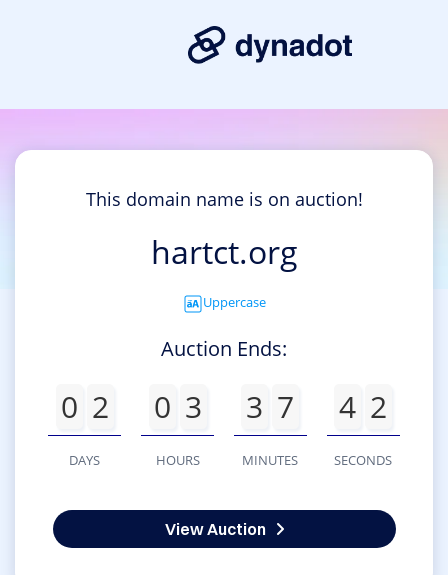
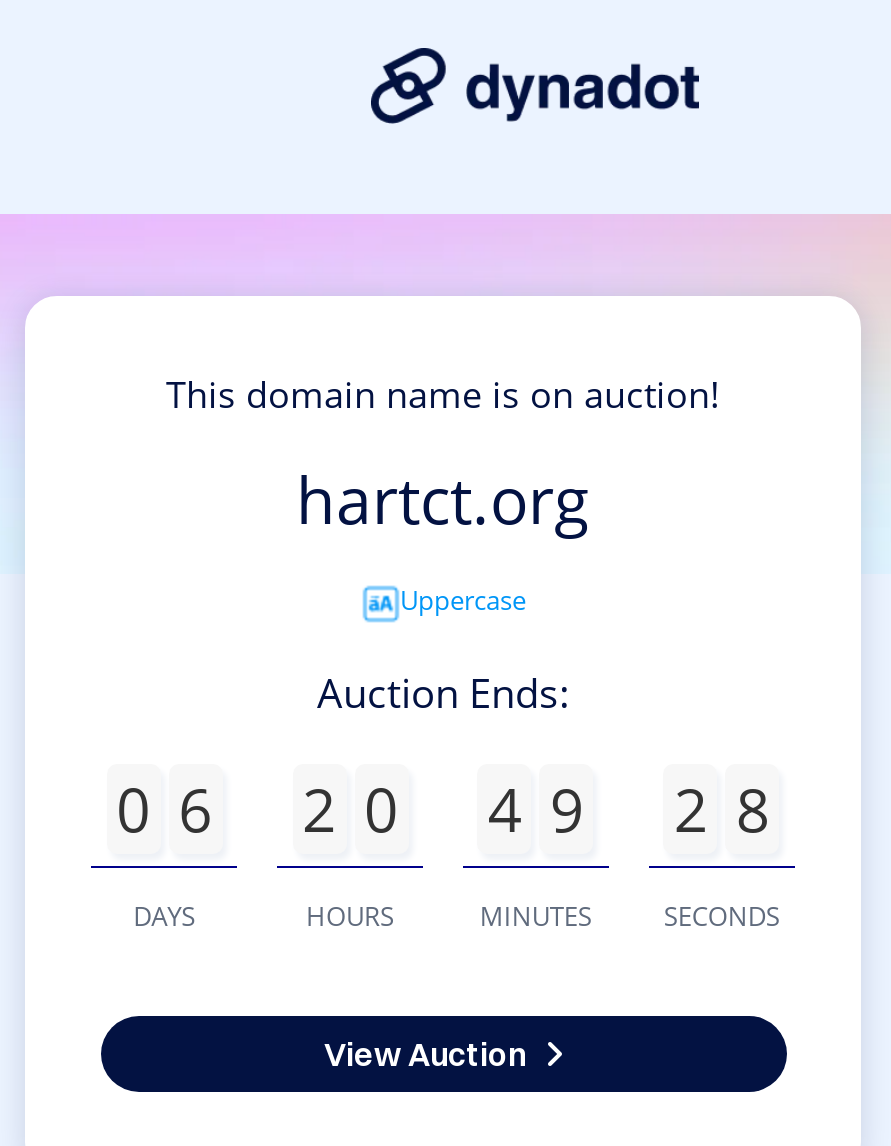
- 0 2
+ 0 6

- 0 3
+ 2 0

- 3 7
+ 4 9

- 4 2
+ 2 8
